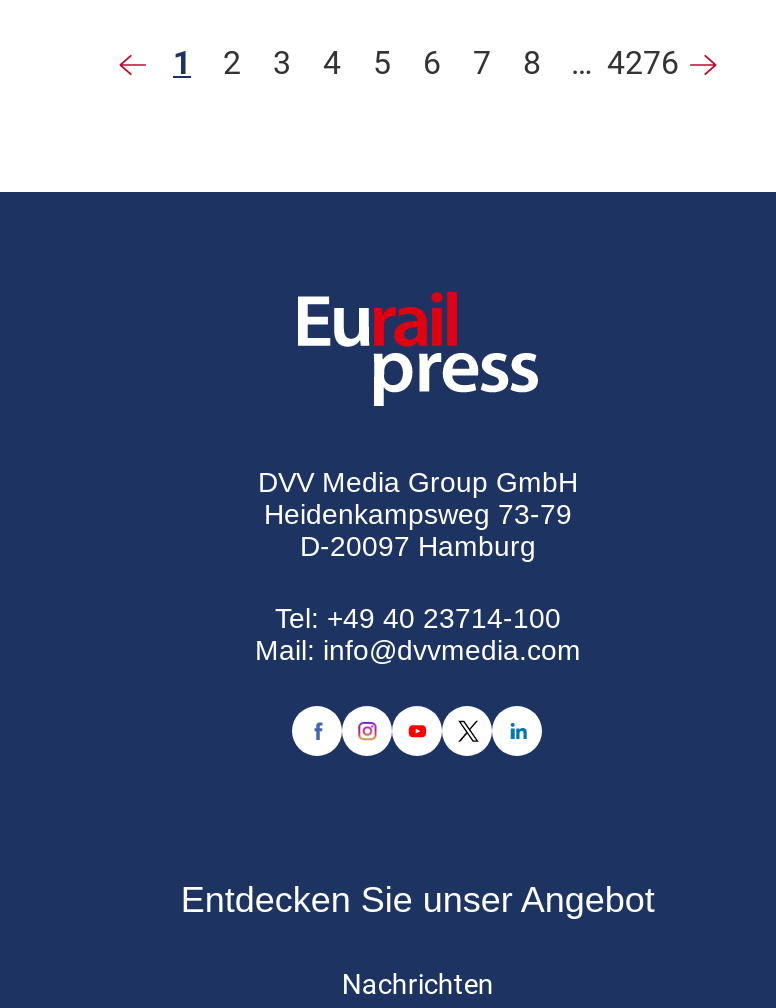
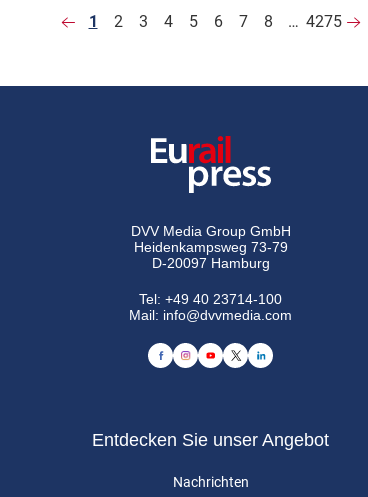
- 1 2 3 4 5 6 7 8 … 4276
+ 1 2 3 4 5 6 7 8 … 4275
